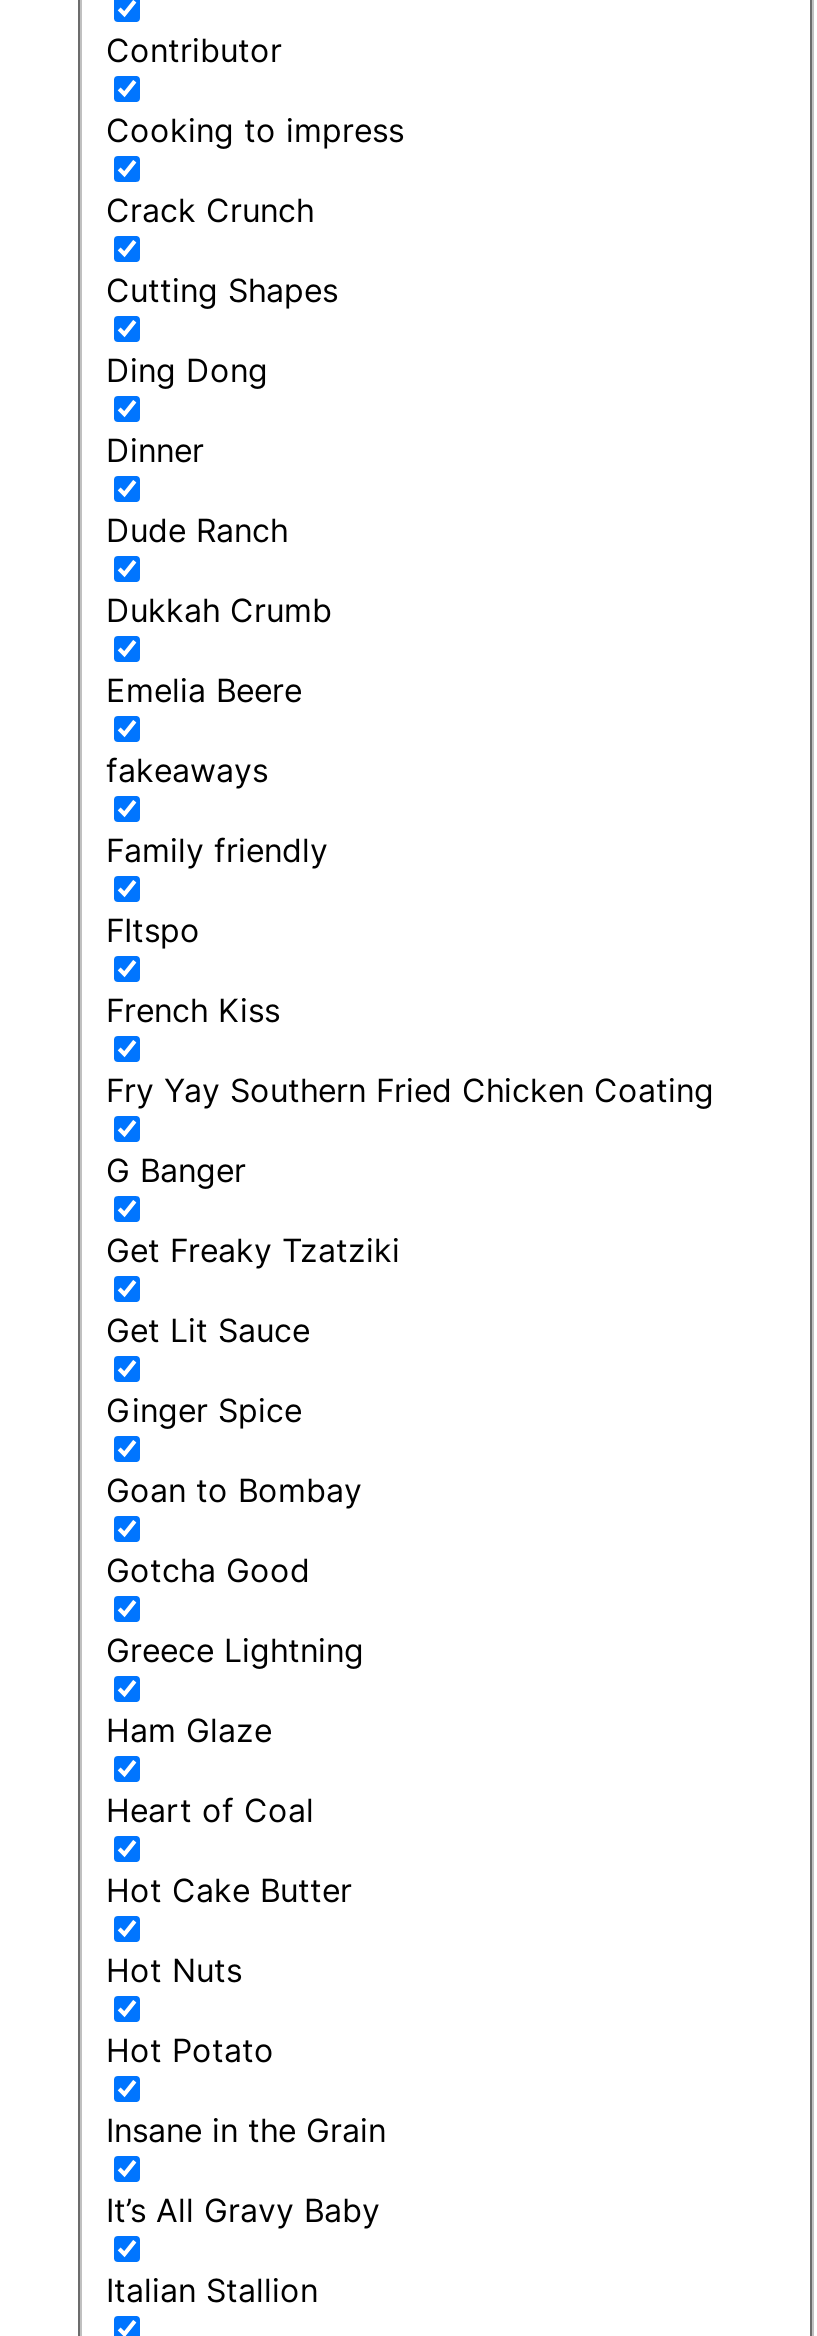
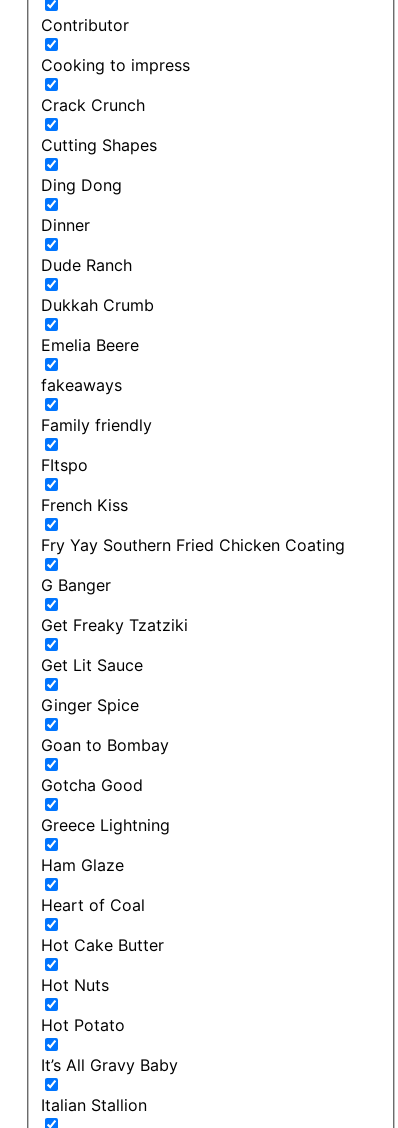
- Insane in the Grain
